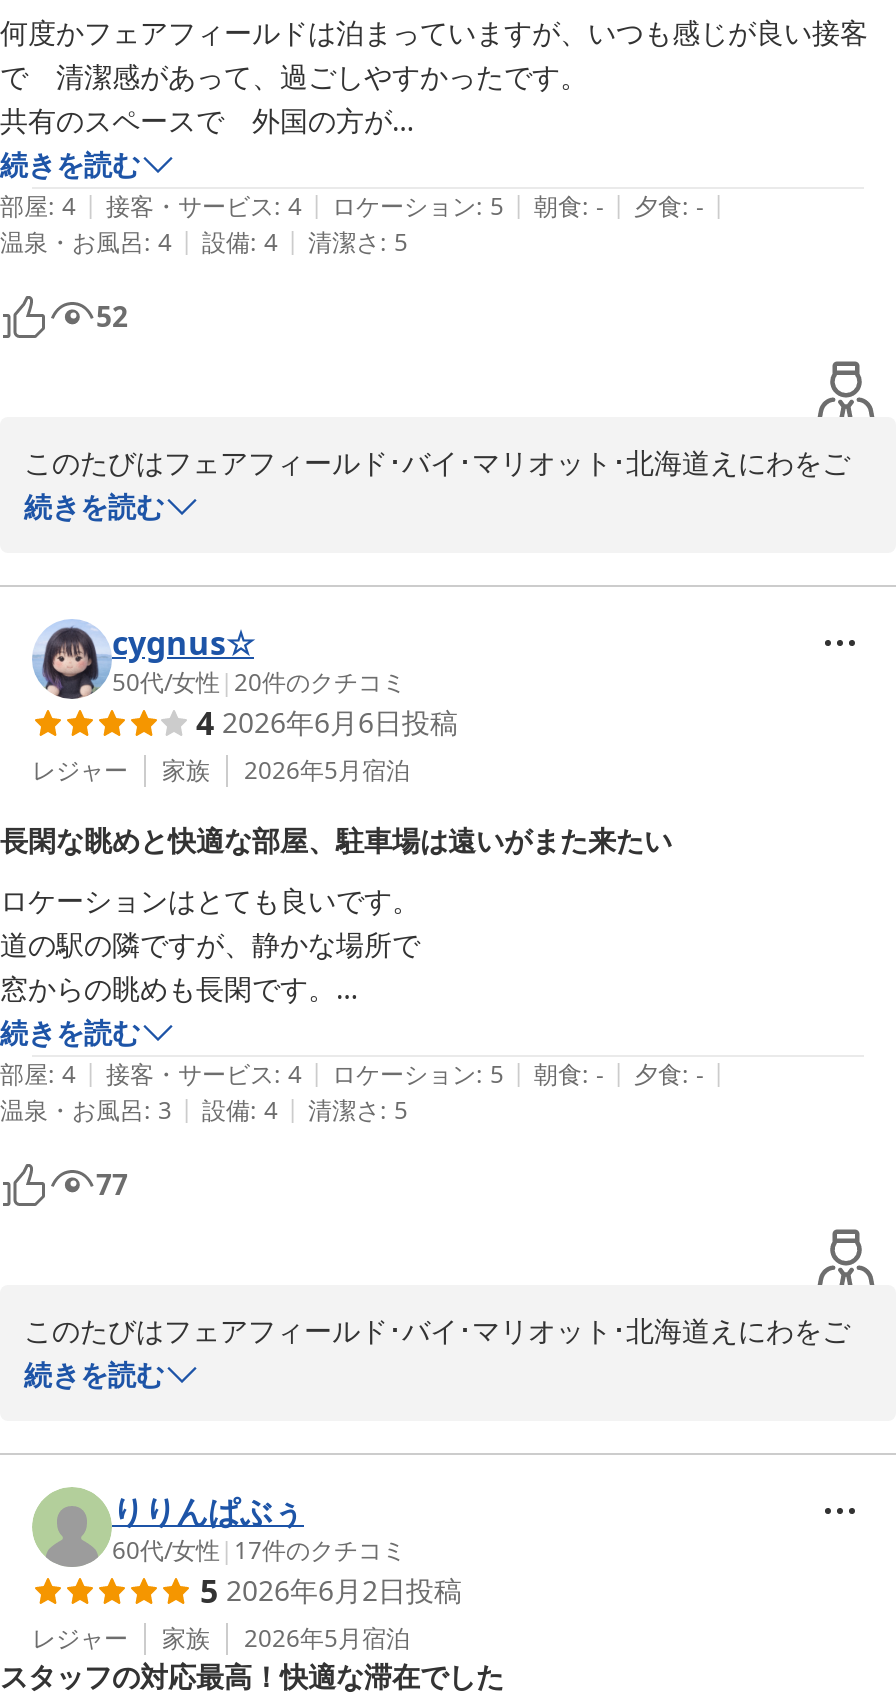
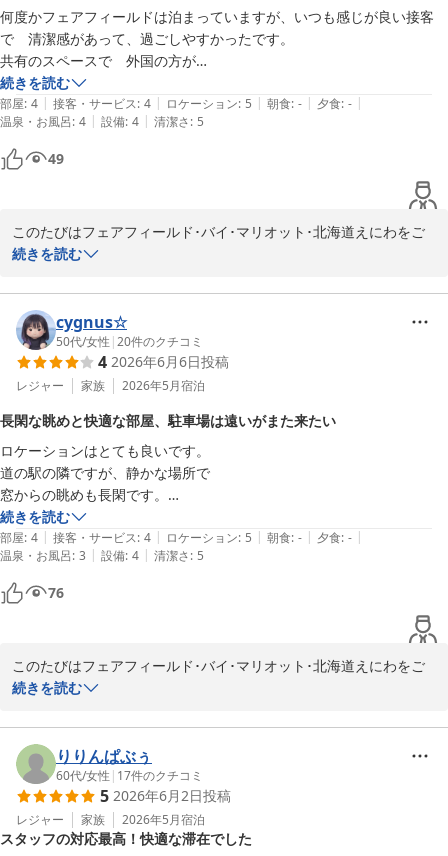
- 52
+ 49

- 77
+ 76
